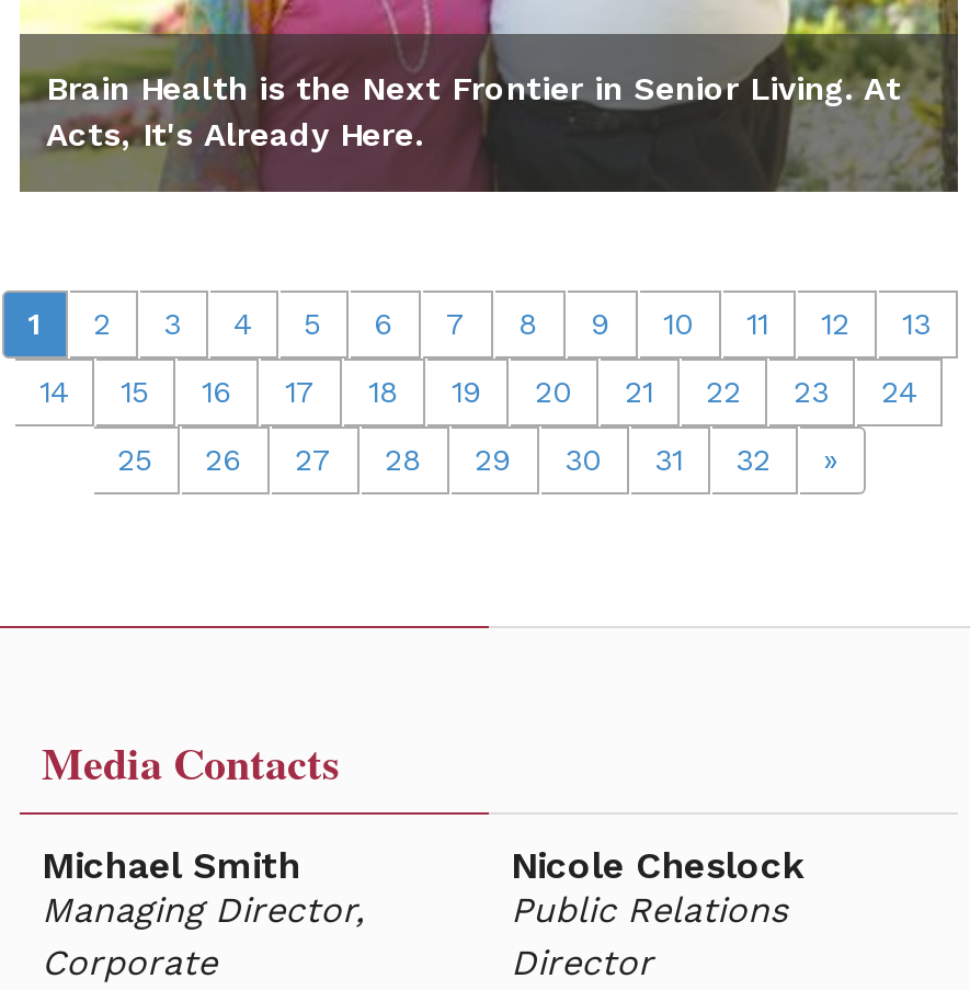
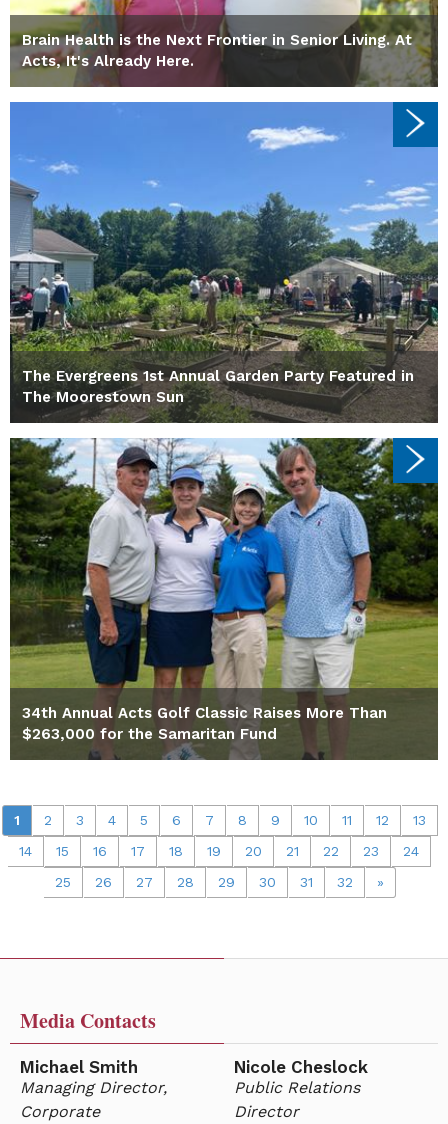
+ [image]
+ The Evergreens 1st Annual Garden Party Featured in
+ The Moorestown Sun

+ [image]
+ 34th Annual Acts Golf Classic Raises More Than
+ $263,000 for the Samaritan Fund
